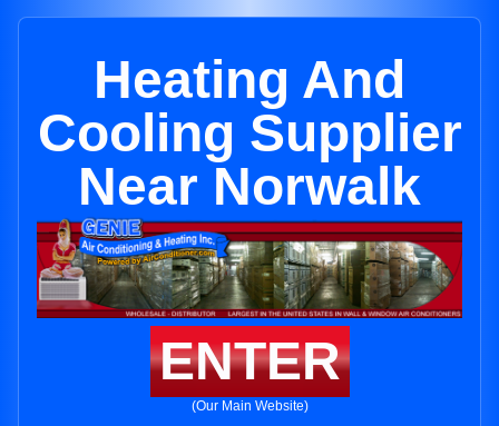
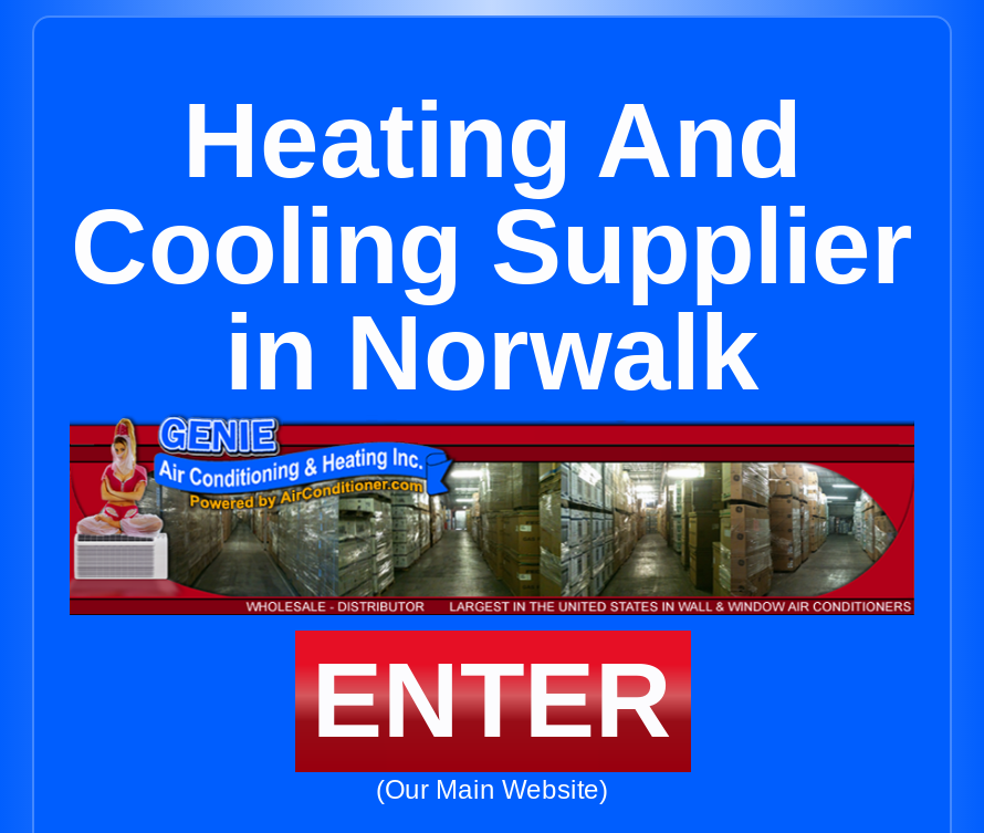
- Near Norwalk
+ in Norwalk
